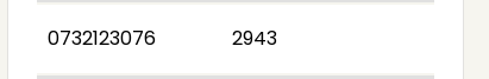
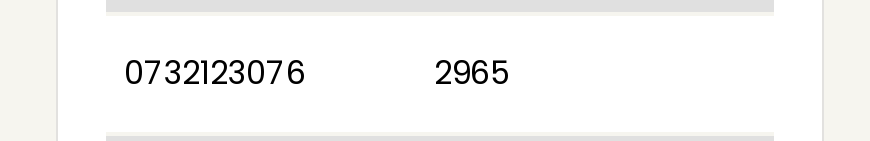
- 2943
+ 2965
